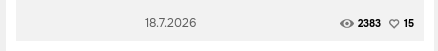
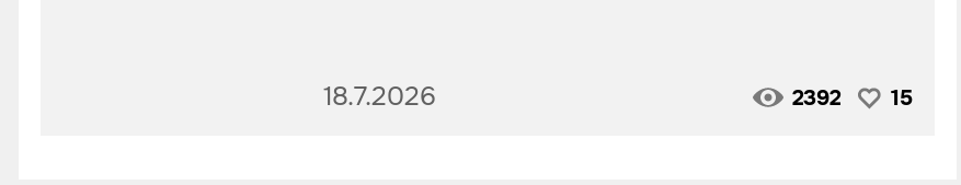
- 2383 15
+ 2392 15
